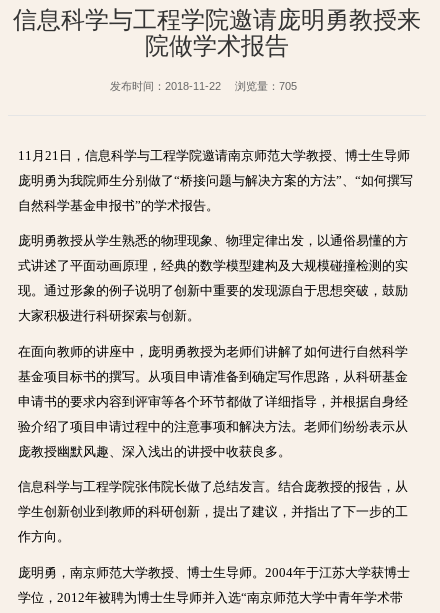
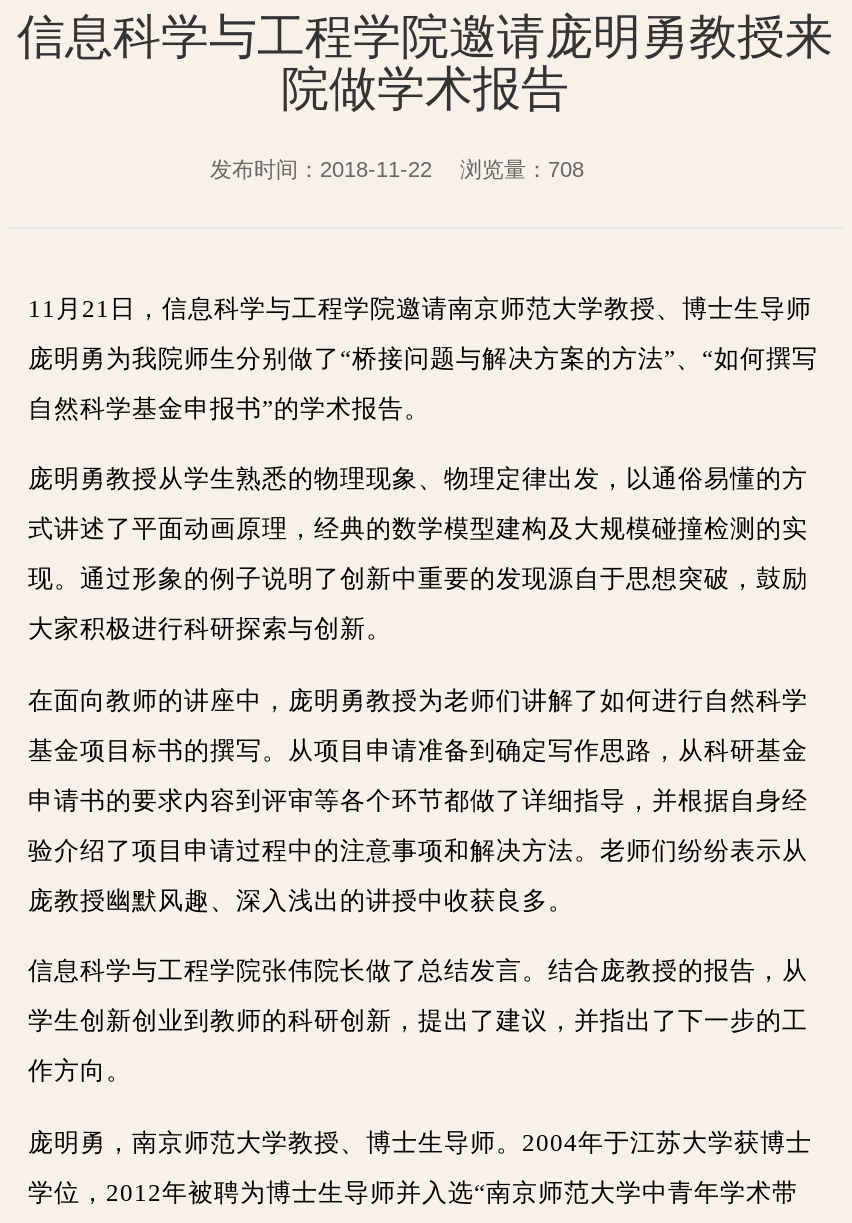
- 发布时间：2018-11-22 浏览量：705
+ 发布时间：2018-11-22 浏览量：708
